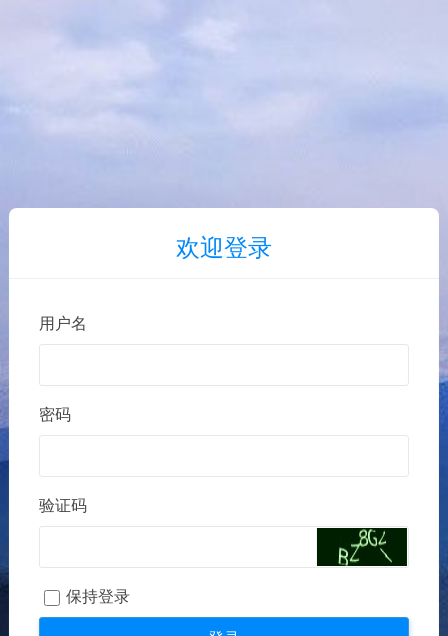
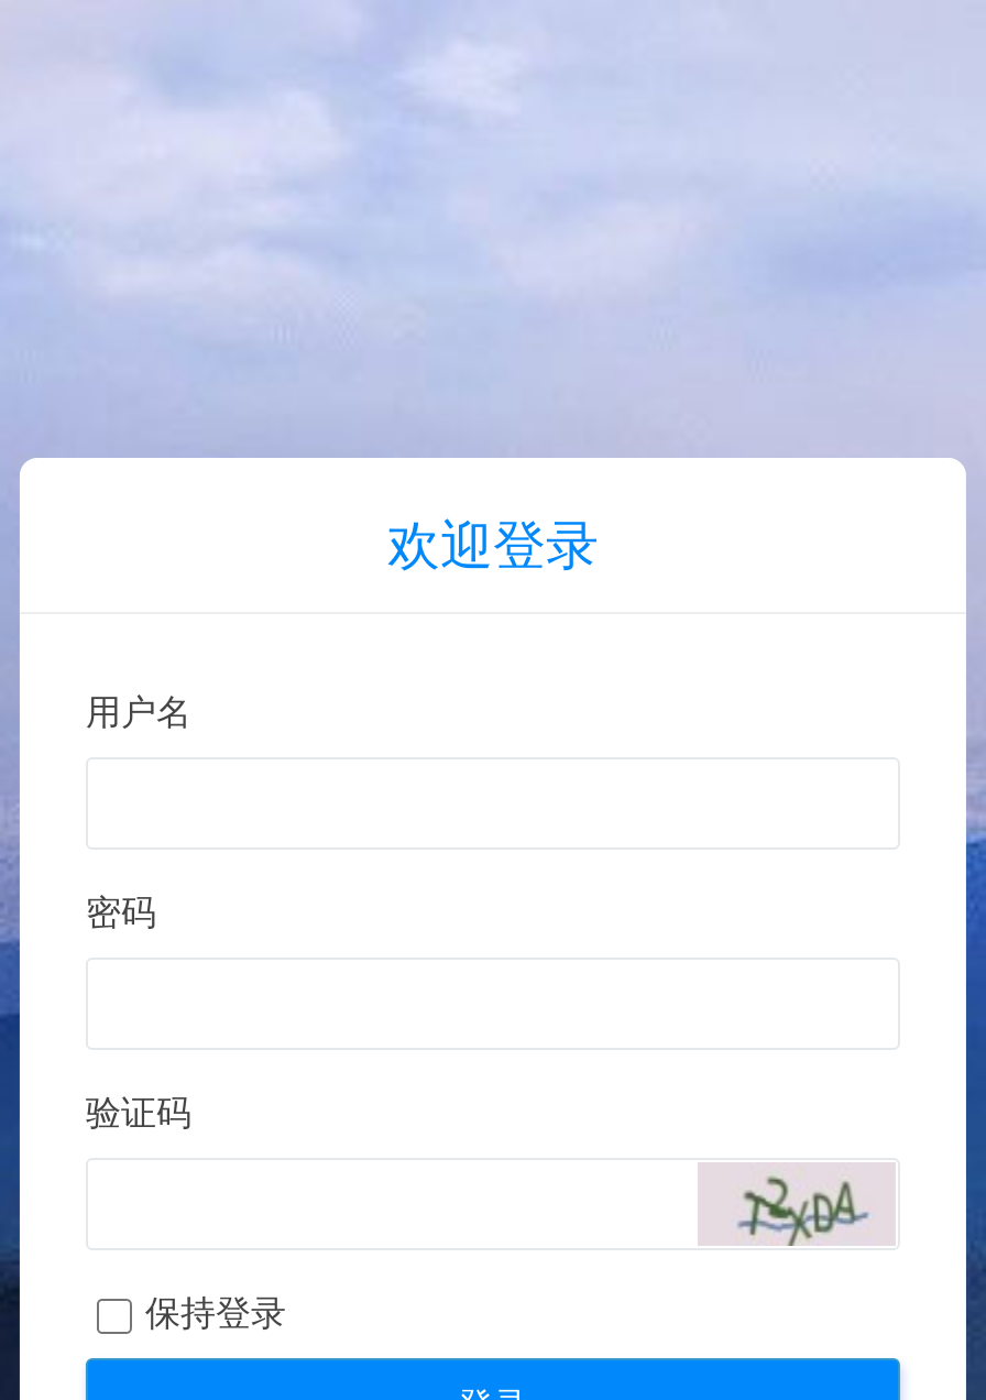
- [image]
+ [image]
